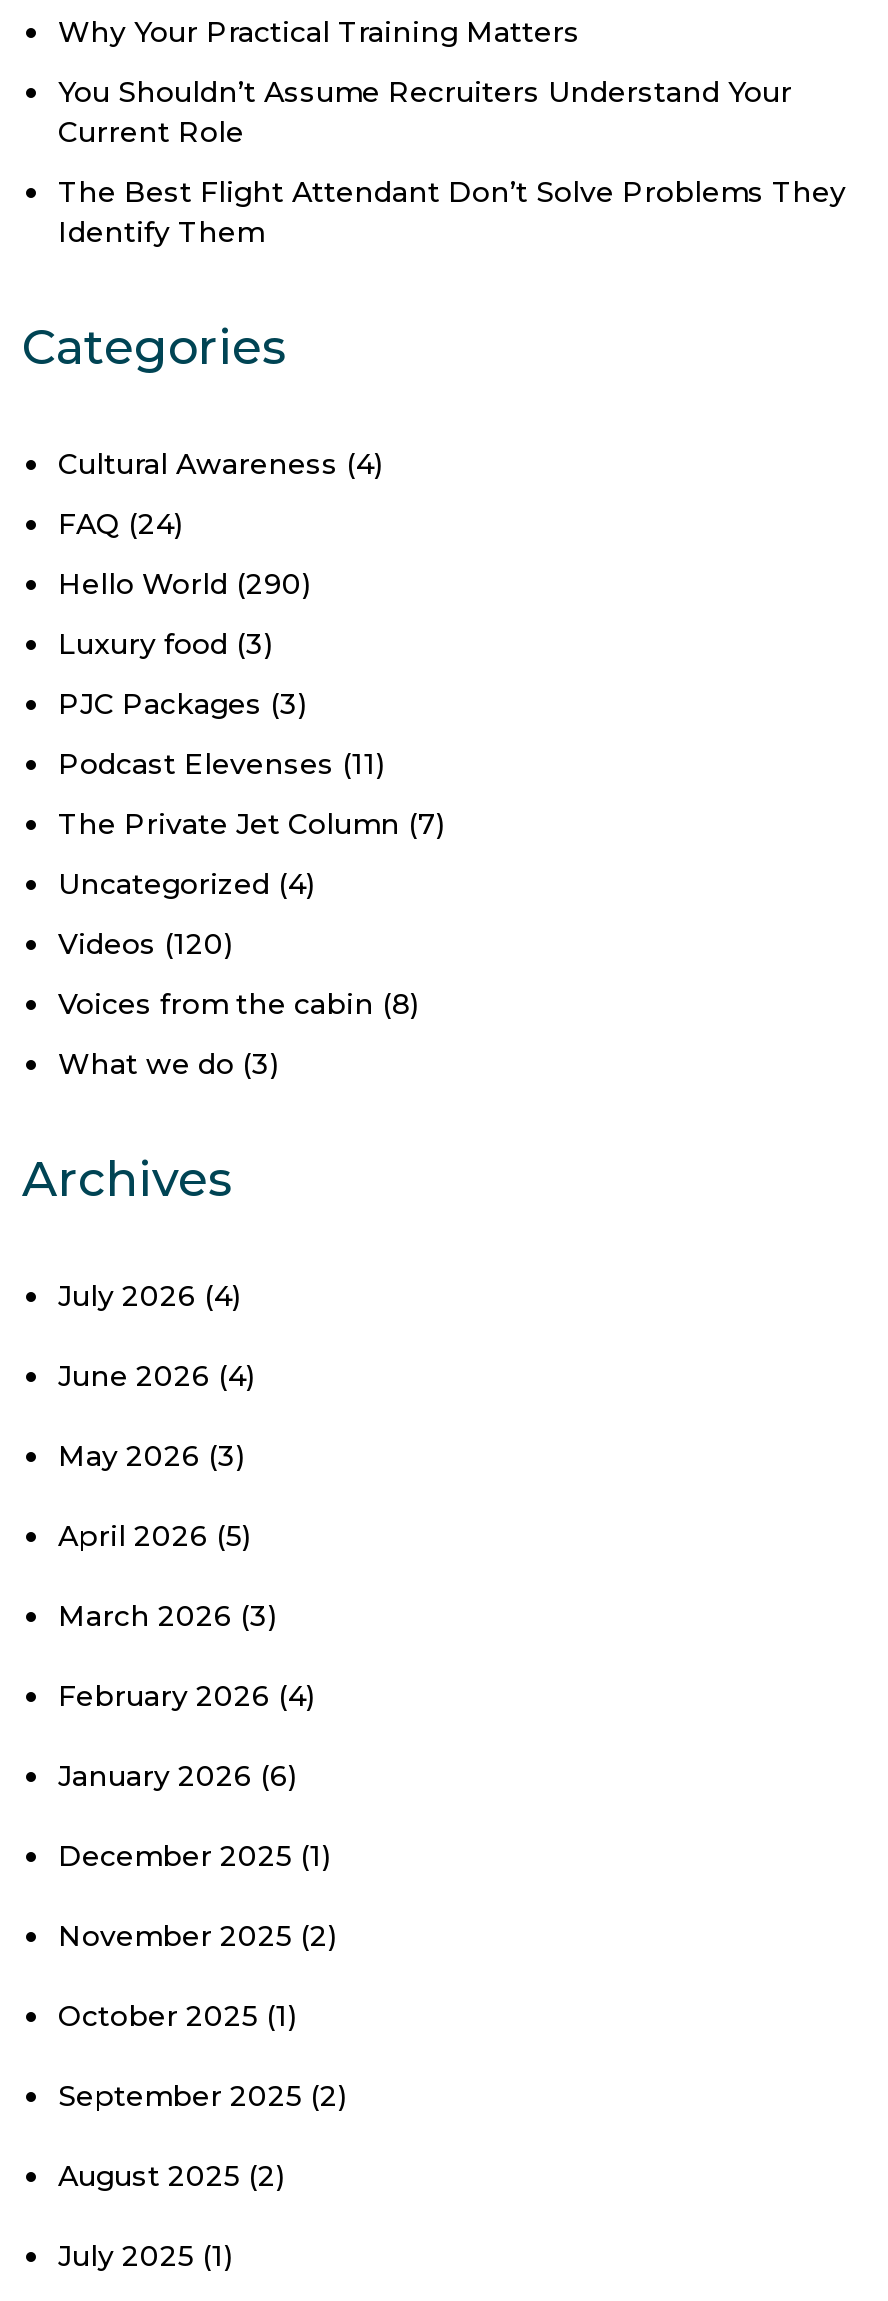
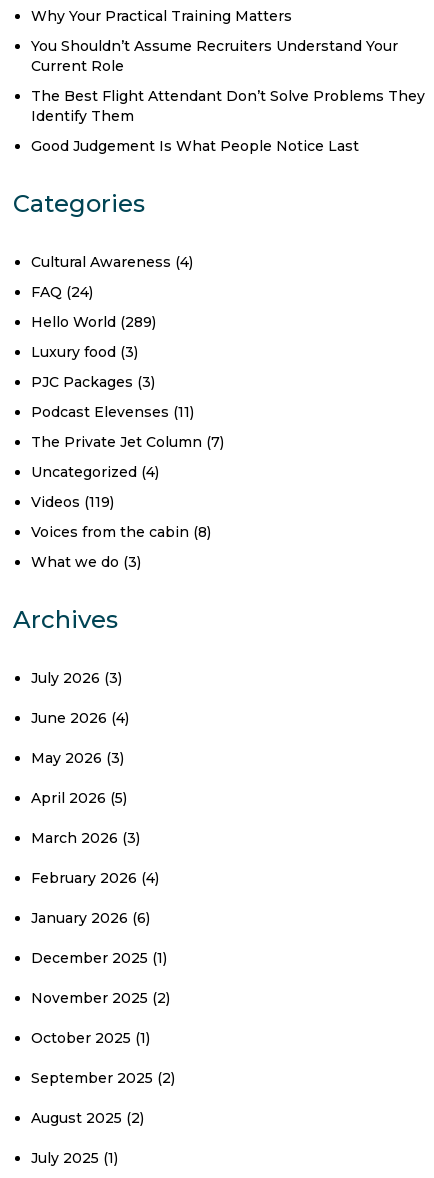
+ Good Judgement Is What People Notice Last

- Hello World (290)
+ Hello World (289)

- Videos (120)
+ Videos (119)

- July 2026 (4)
+ July 2026 (3)
